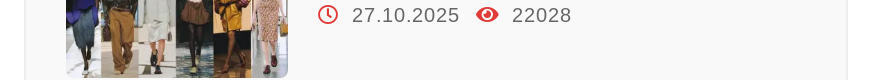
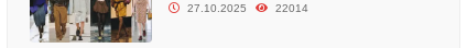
- 22028
+ 22014
